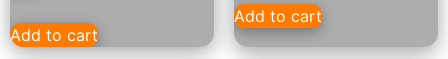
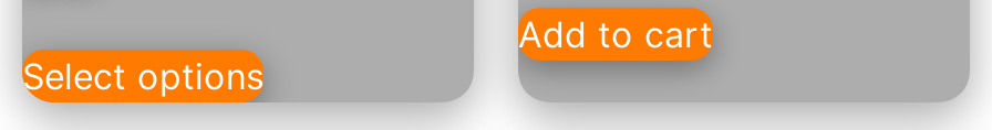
- Add to cart
+ Select options
